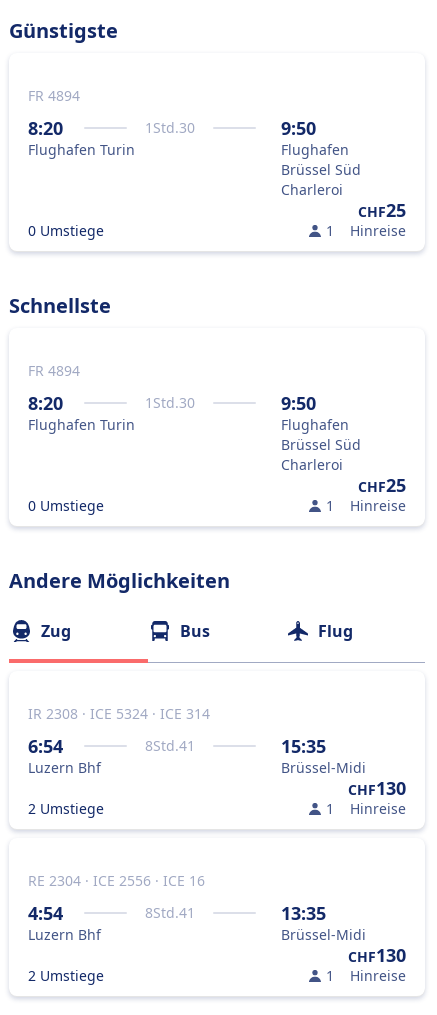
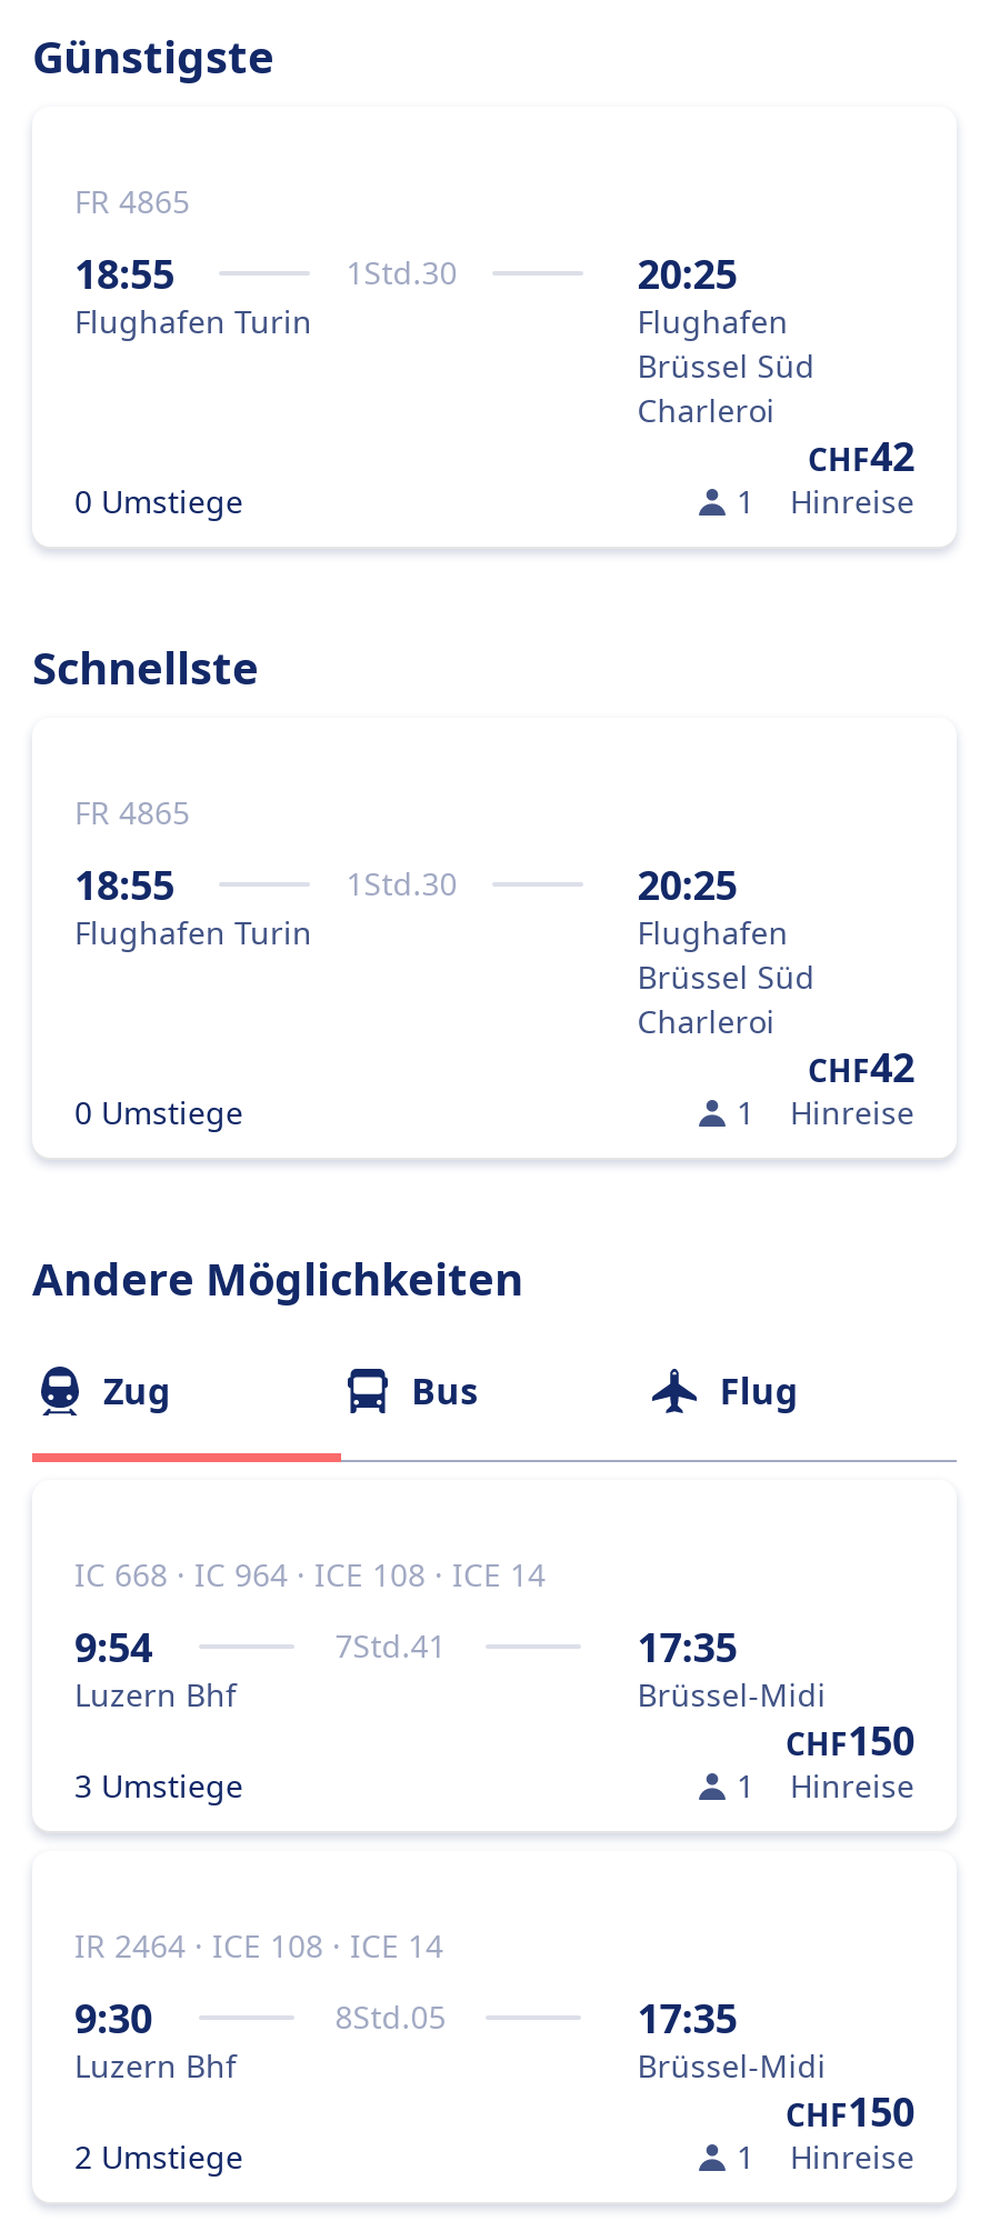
- FR 4894
+ FR 4865

- 8:20
+ 18:55

- 9:50
+ 20:25

- CHF25
+ CHF42

- FR 4894
+ FR 4865

- 8:20
+ 18:55

- 9:50
+ 20:25

- CHF25
+ CHF42

- IR 2308 · ICE 5324 · ICE 314
+ IC 668 · IC 964 · ICE 108 · ICE 14

- 6:54
- 8Std.41
+ 9:54
+ 7Std.41

- 15:35
+ 17:35

- CHF130
+ CHF150

- 2 Umstiege
+ 3 Umstiege

- RE 2304 · ICE 2556 · ICE 16
+ IR 2464 · ICE 108 · ICE 14

- 4:54
+ 9:30

- 8Std.41
+ 8Std.05

- 13:35
+ 17:35

- CHF130
+ CHF150
